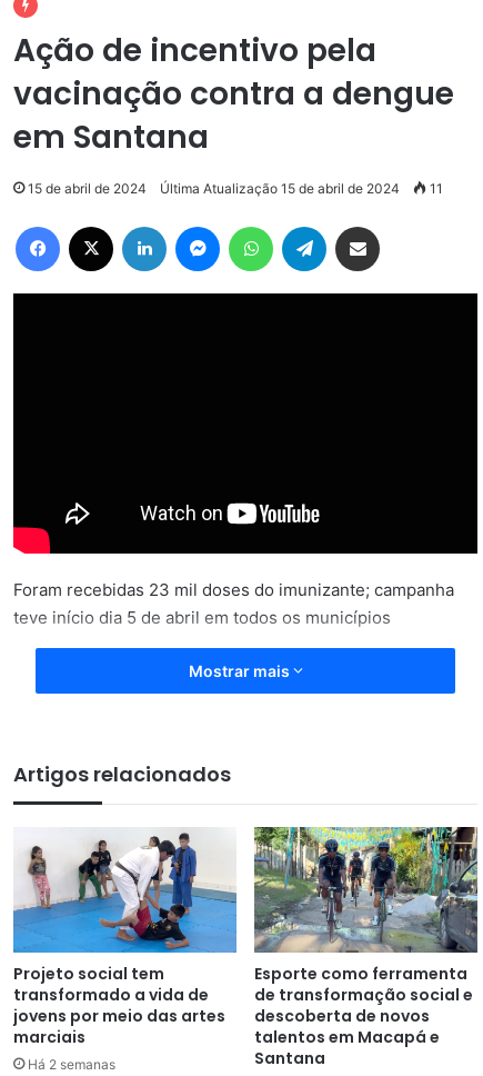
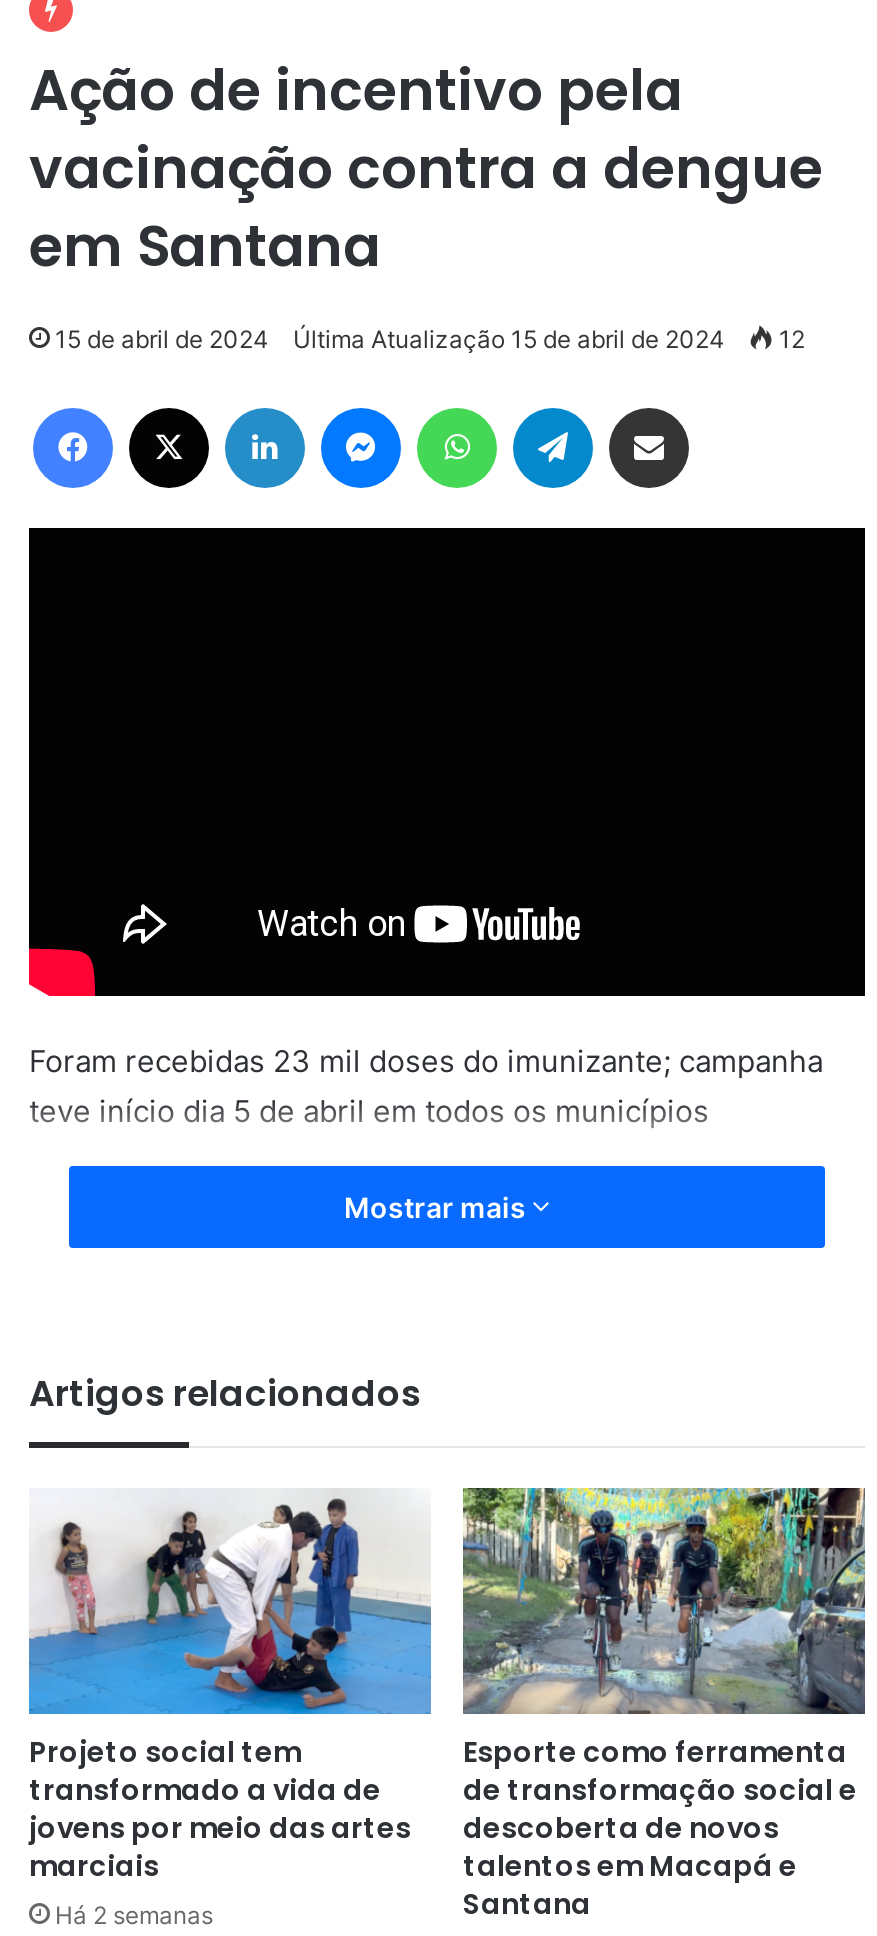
- 15 de abril de 2024 Última Atualização 15 de abril de 2024 11
+ 15 de abril de 2024 Última Atualização 15 de abril de 2024 12
